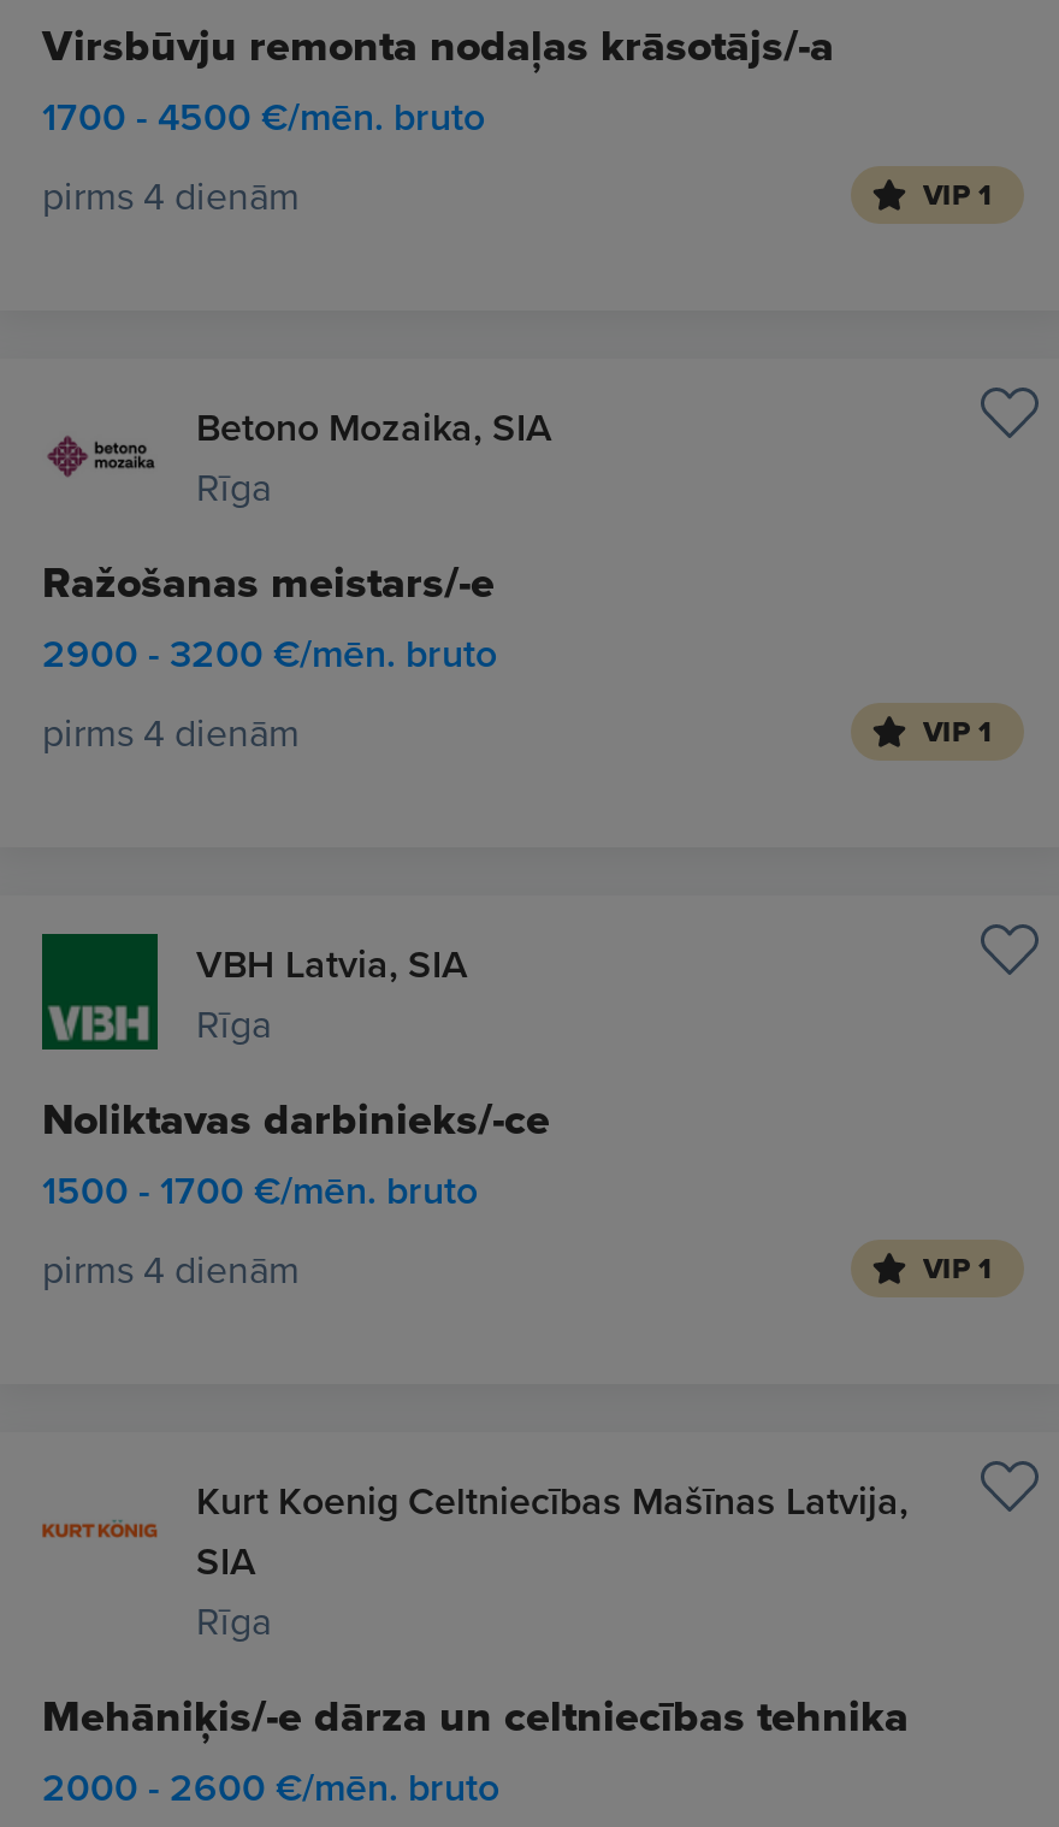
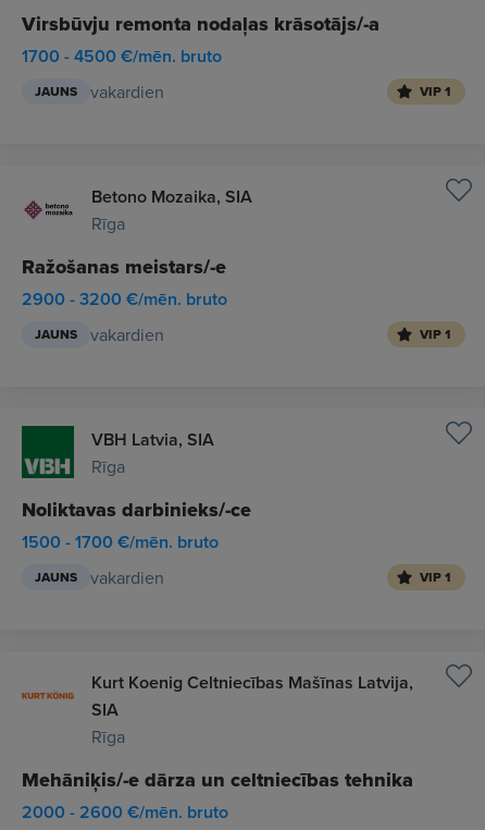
- pirms 4 dienām
+ JAUNS
+ vakardien

- pirms 4 dienām
+ JAUNS
+ vakardien

- pirms 4 dienām
+ JAUNS
+ vakardien
